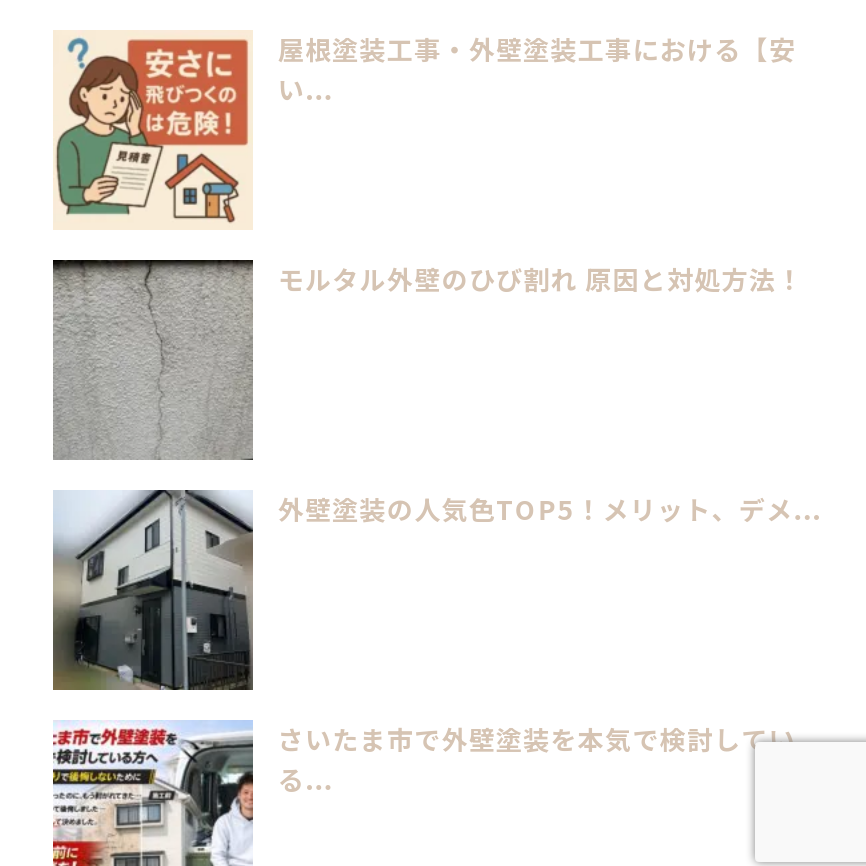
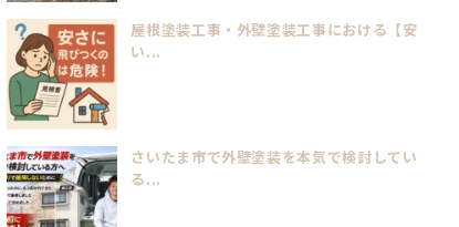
- [image]
- モルタル外壁のひび割れ 原因と対処方法！

- [image]
- 外壁塗装の人気色TOP5！メリット、デメ...
